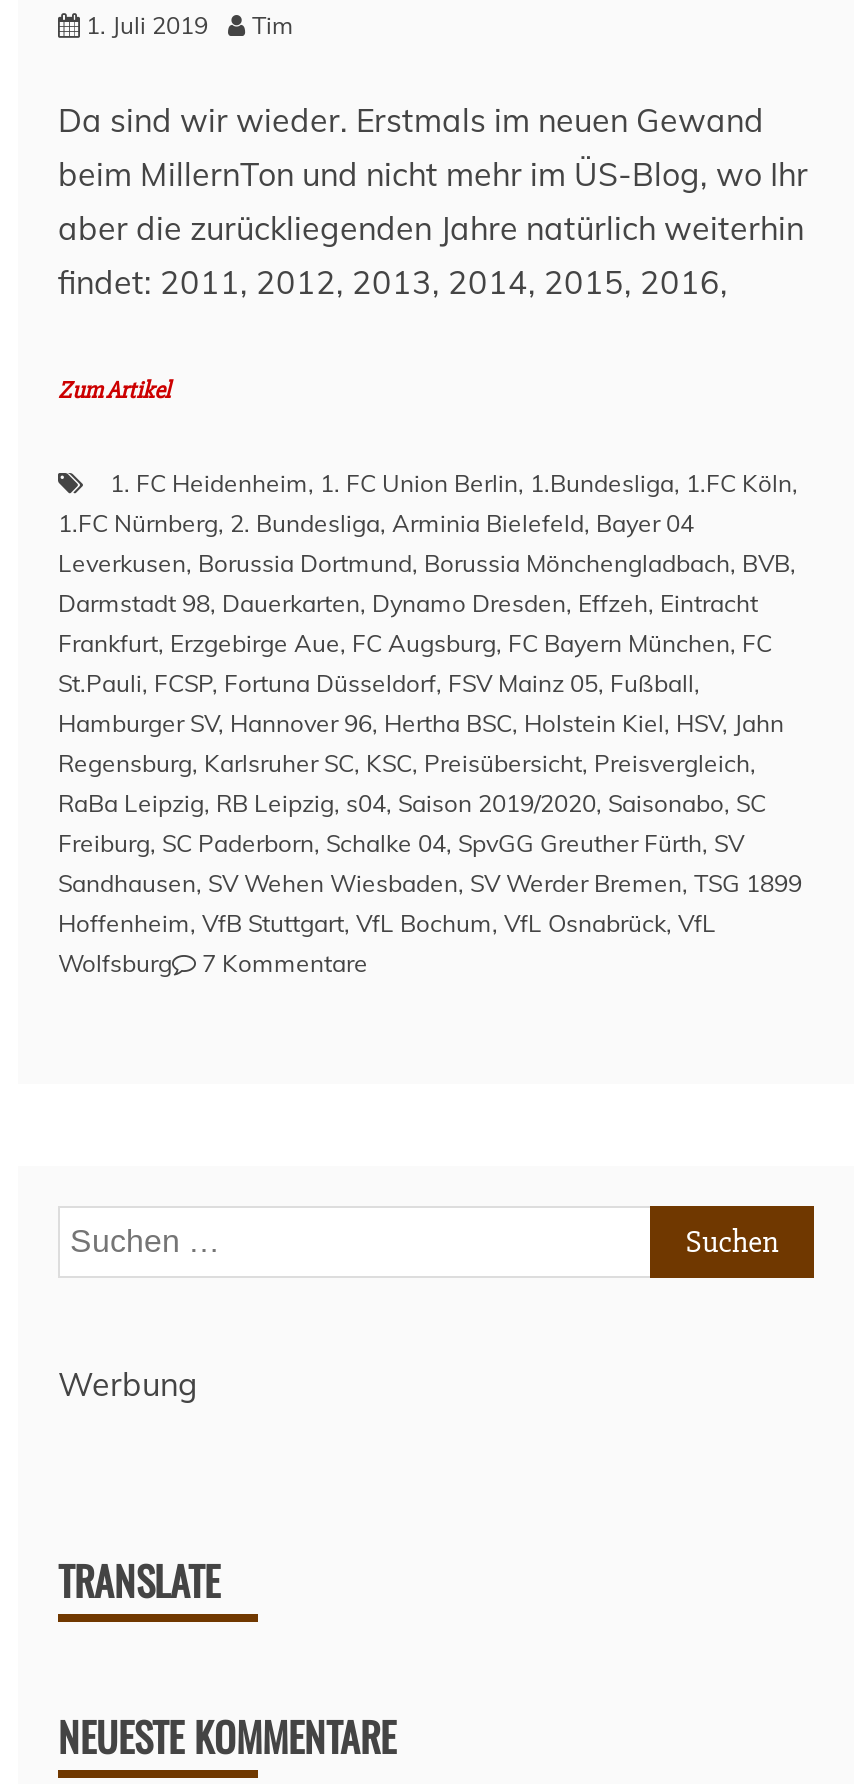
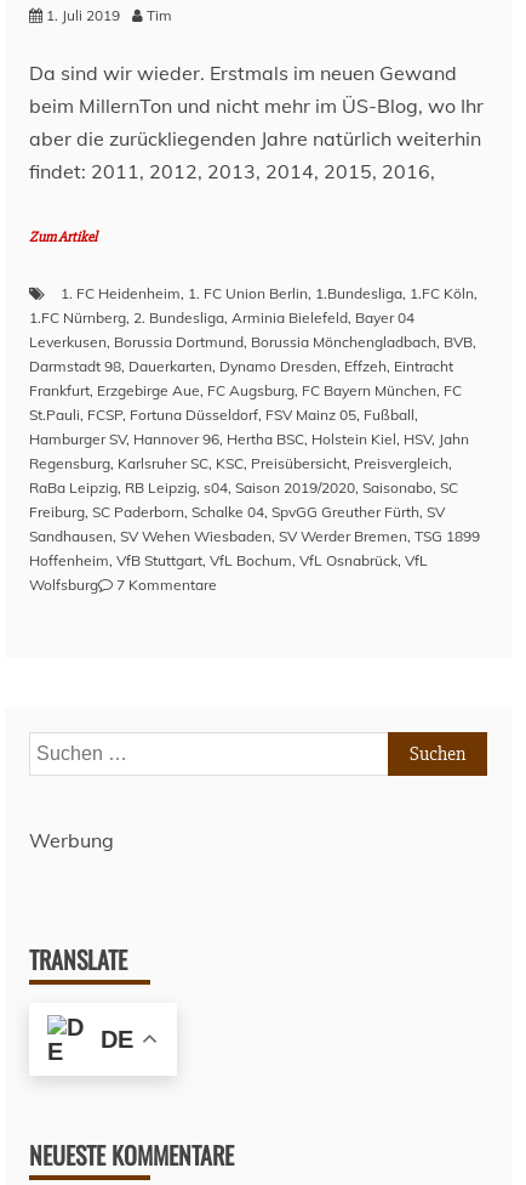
+ DE
